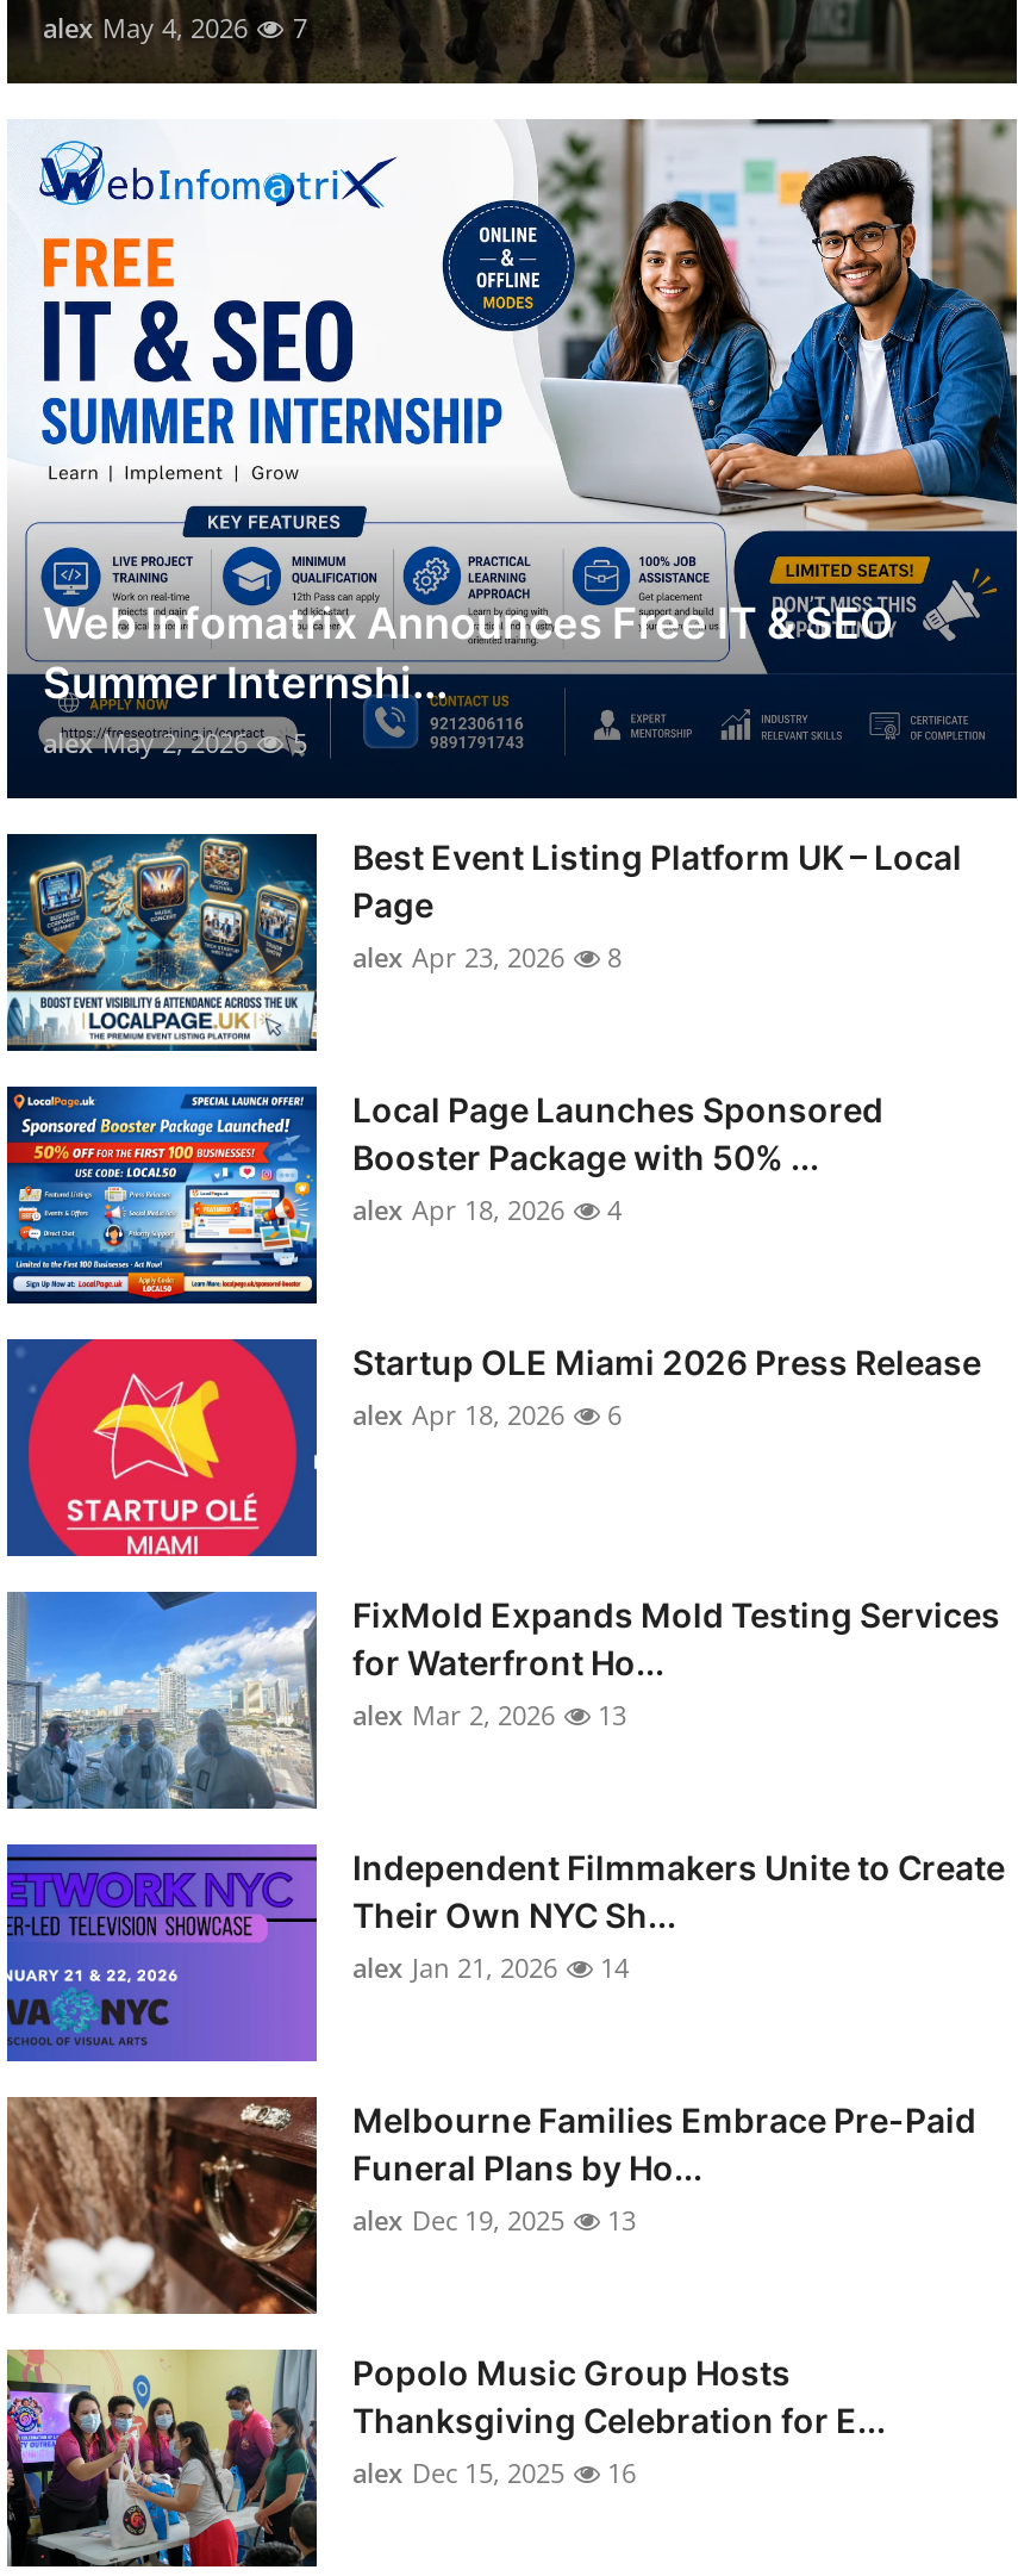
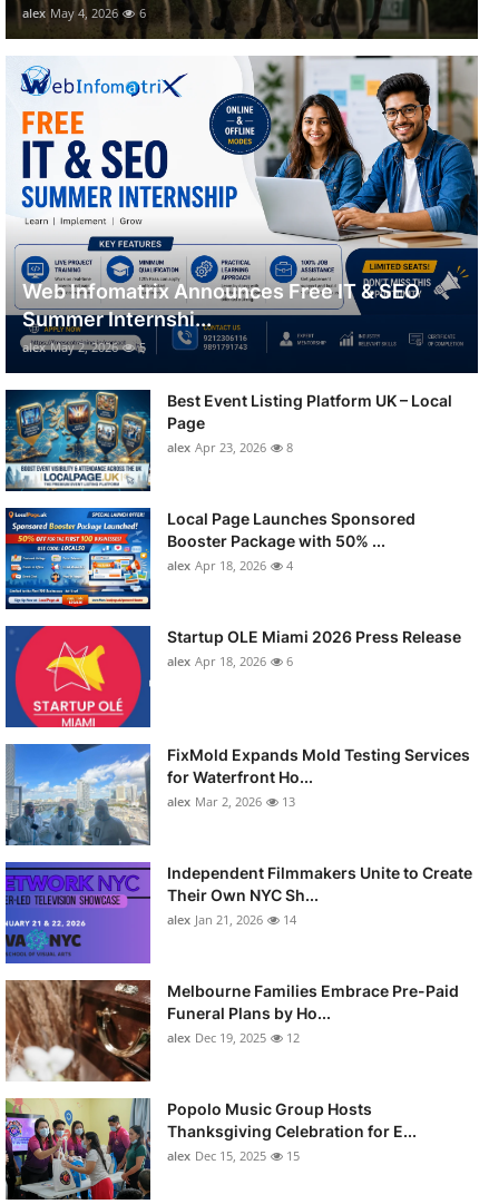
- alex May 4, 2026 7
+ alex May 4, 2026 6

- alex Dec 19, 2025 13
+ alex Dec 19, 2025 12

- alex Dec 15, 2025 16
+ alex Dec 15, 2025 15
